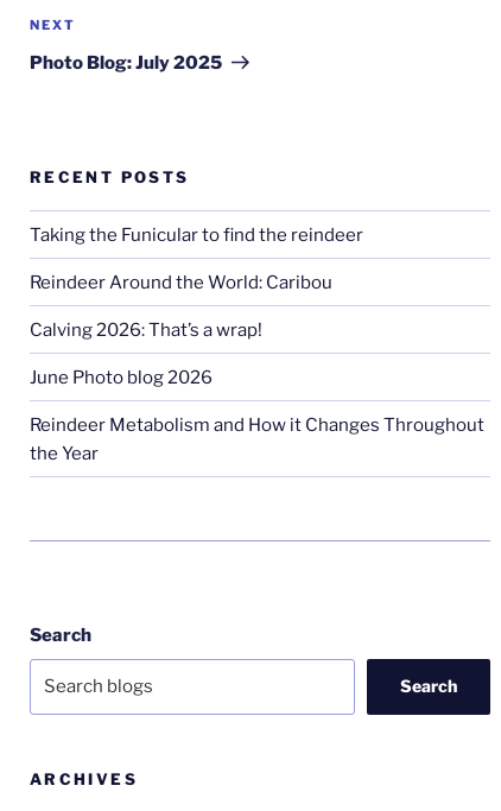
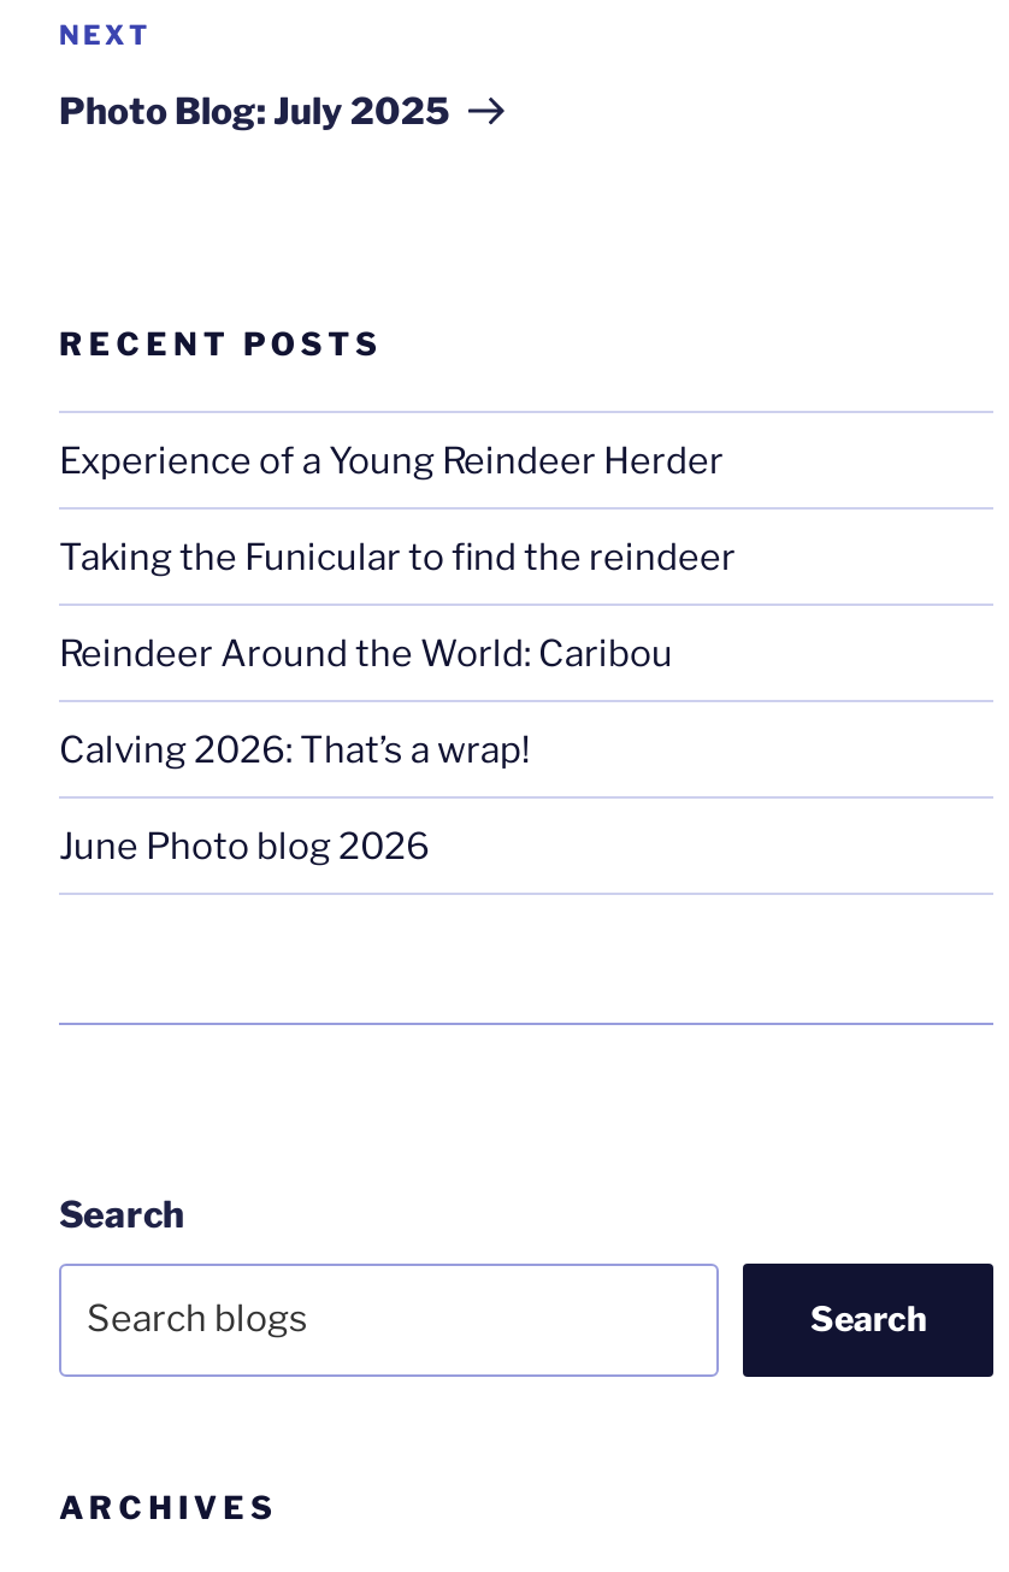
+ Experience of a Young Reindeer Herder

moved down: Taking the Funicular to find the reindeer | Reindeer Around the World: Caribou | Calving 2026: That’s a wrap! | June Photo blog 2026

- Reindeer Metabolism and How it Changes Throughout
- the Year
